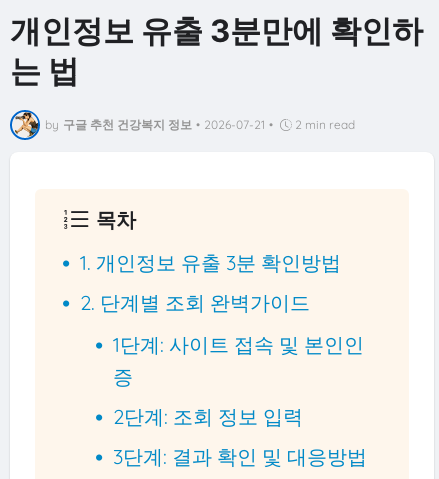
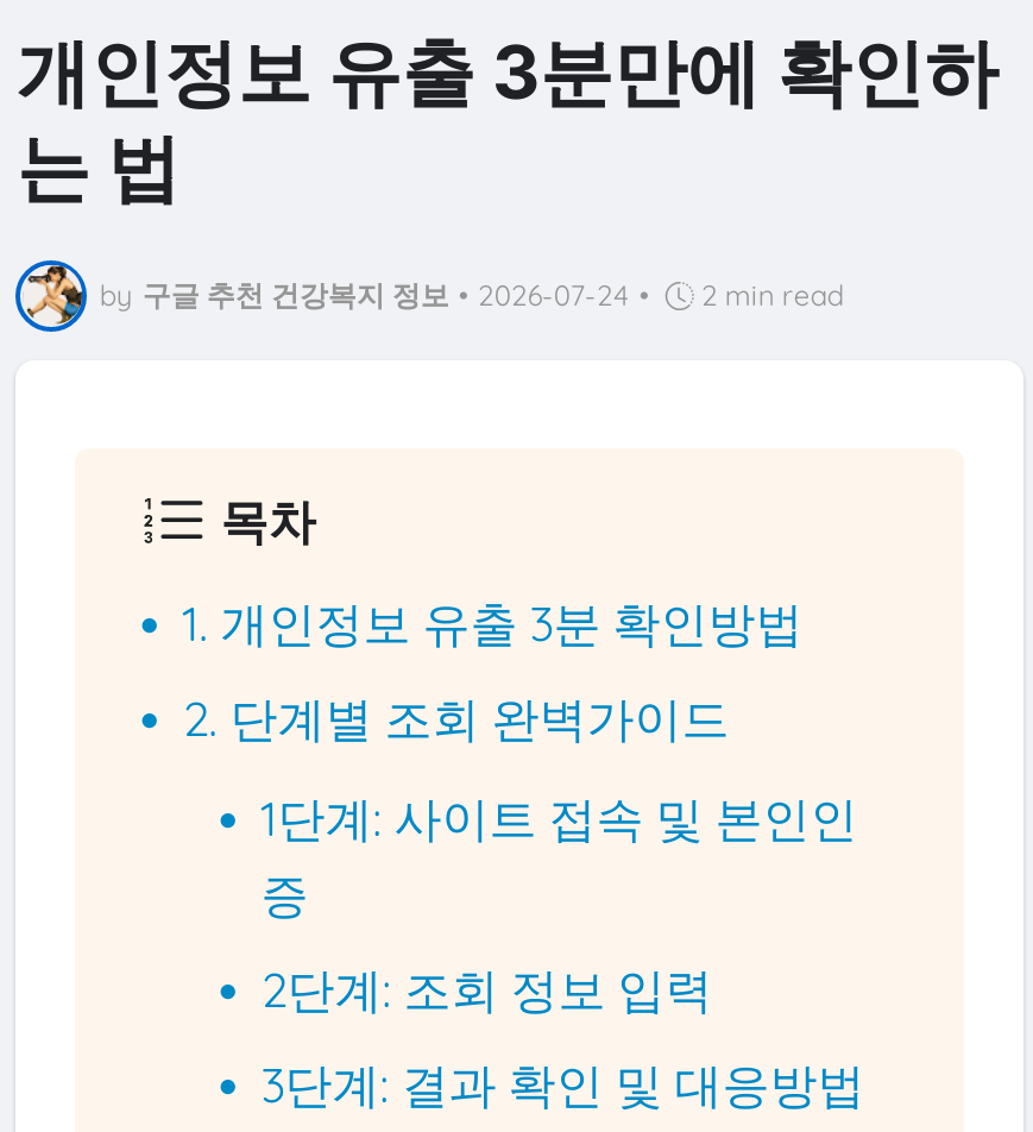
- by 구글 추천 건강복지 정보 • 2026-07-21 •
+ by 구글 추천 건강복지 정보 • 2026-07-24 •
